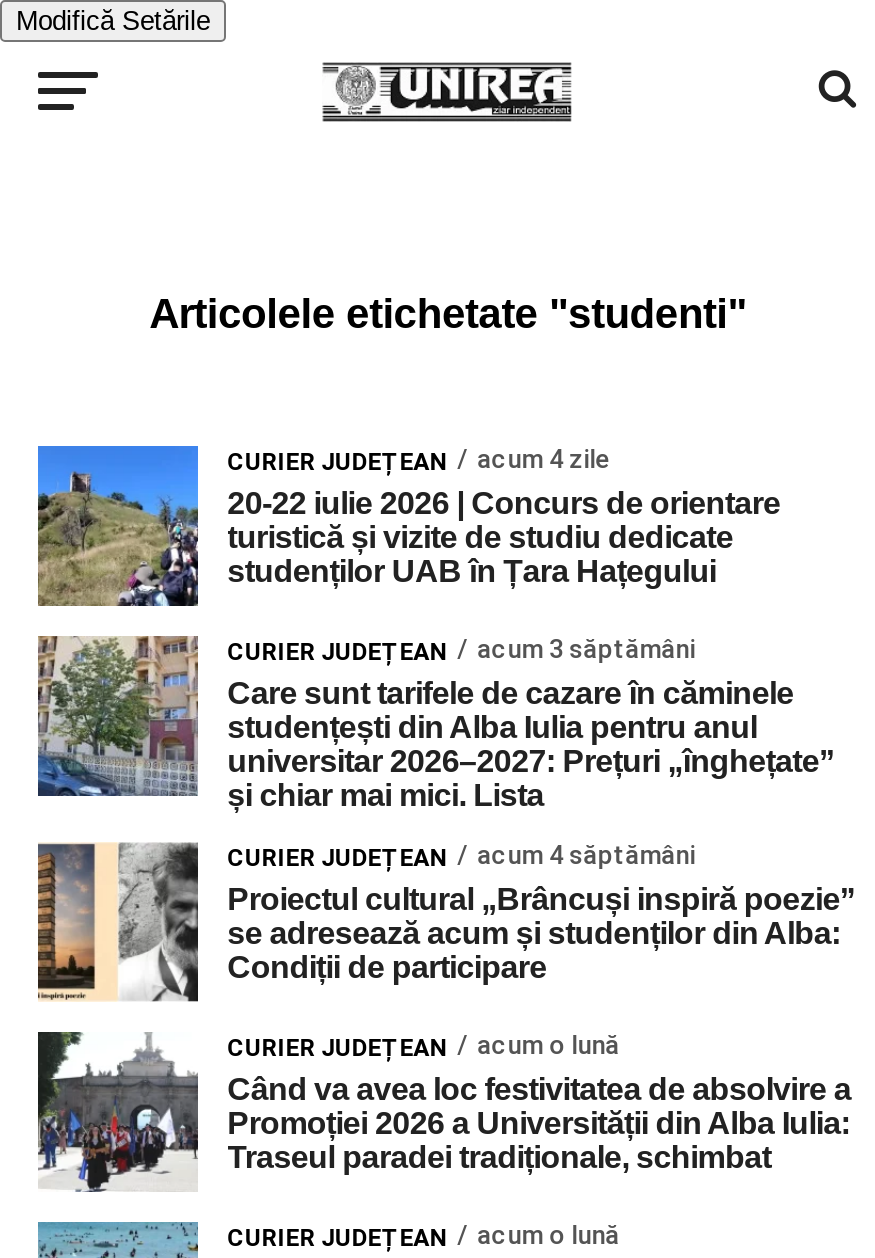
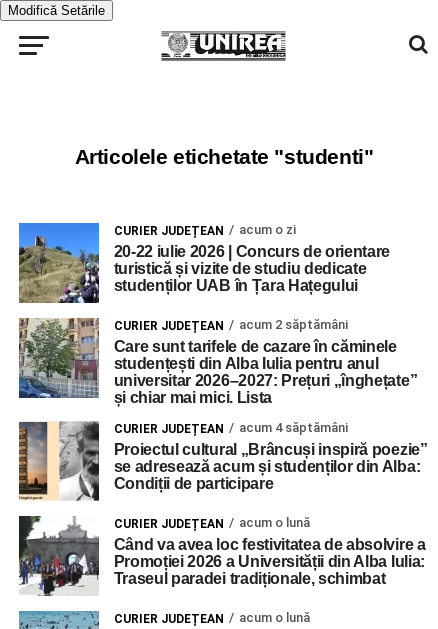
- acum 4 zile
+ acum o zi

- acum 3 săptămâni
+ acum 2 săptămâni
